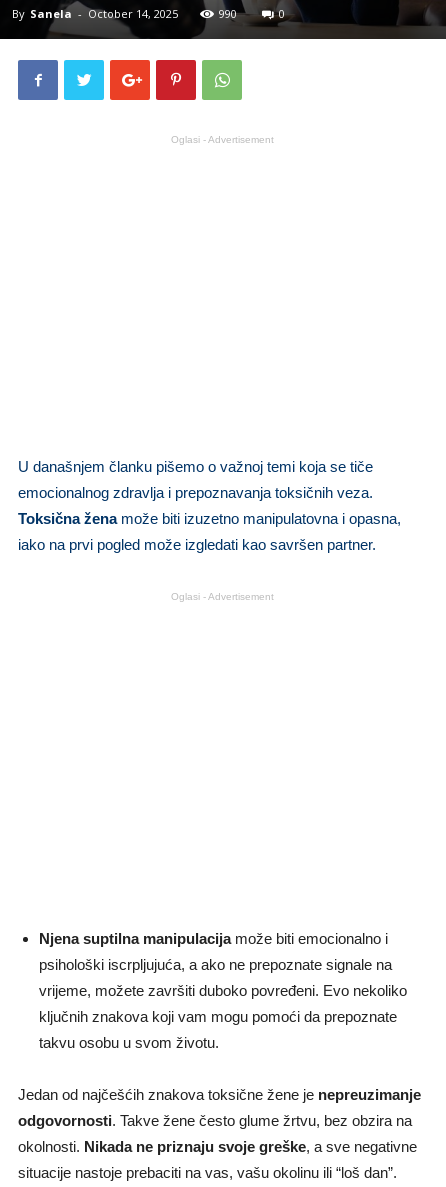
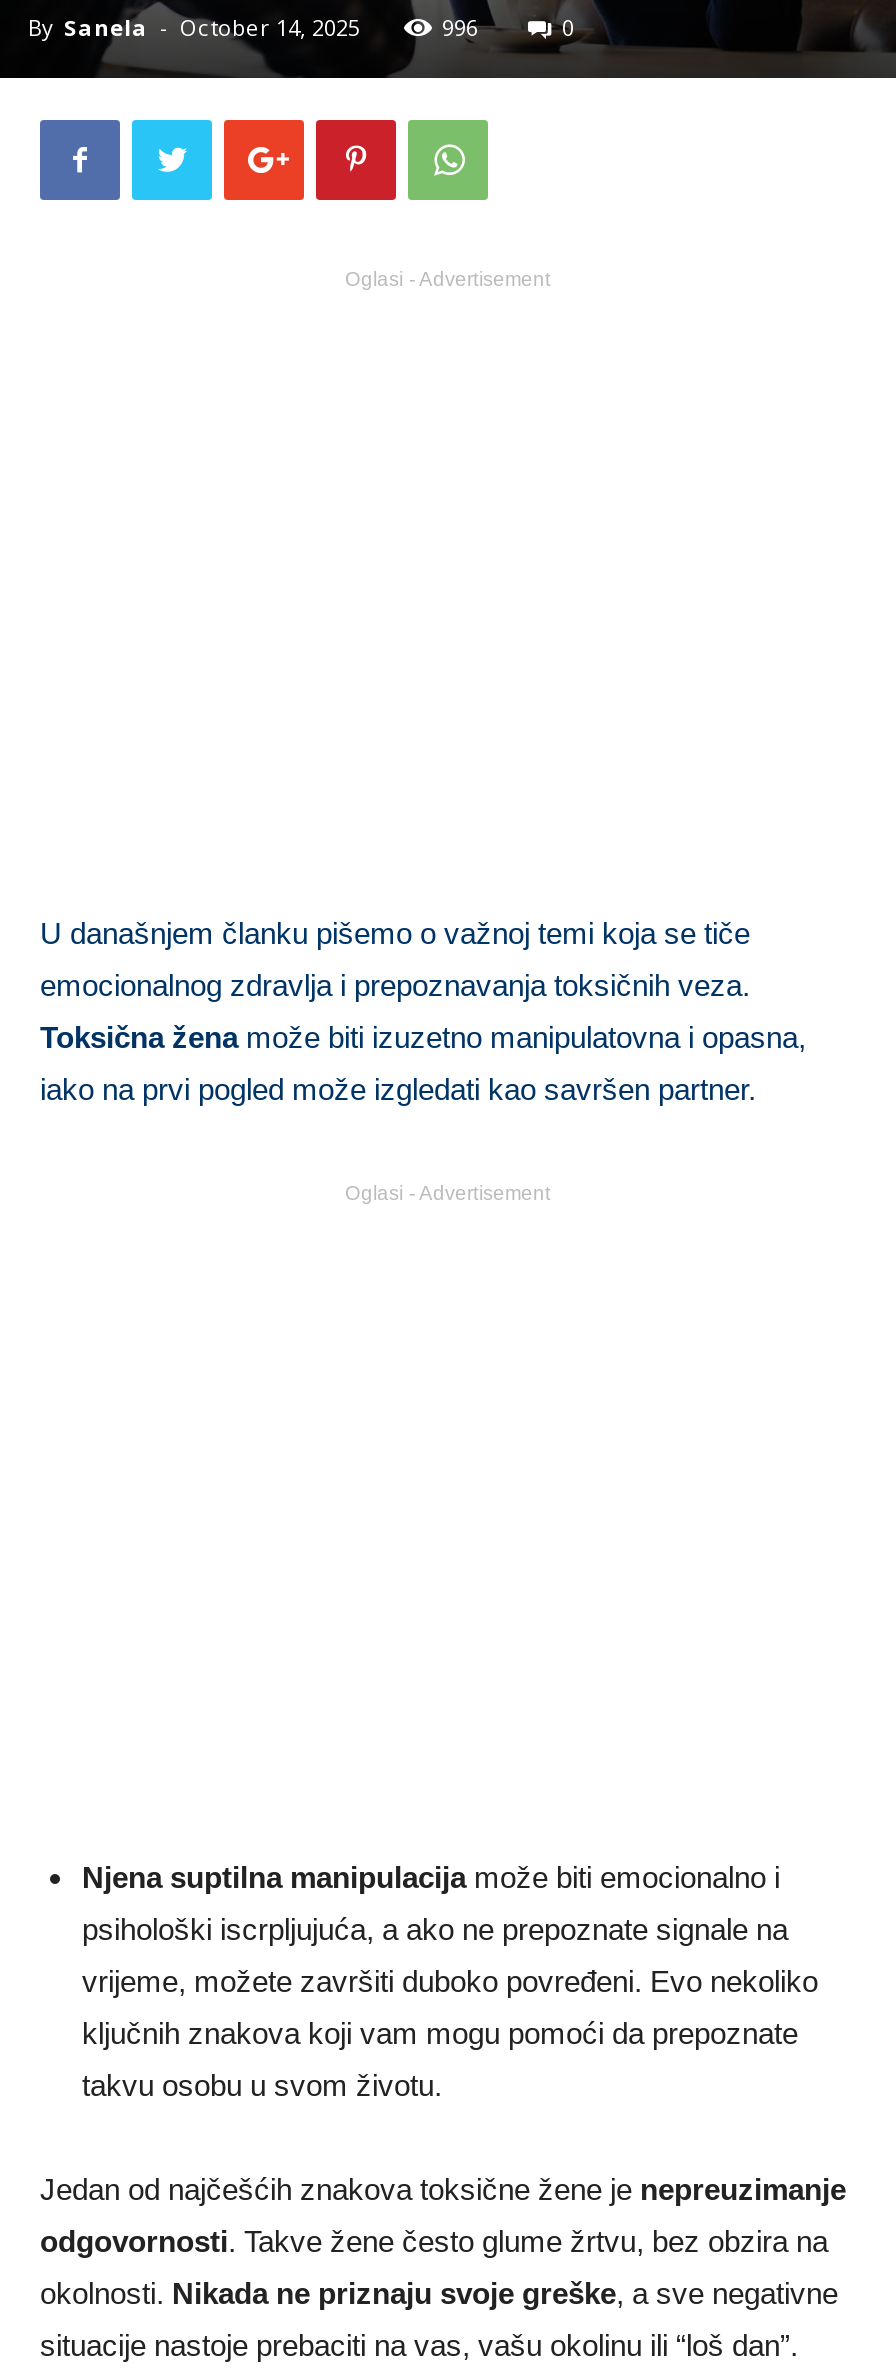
- 990
+ 996
